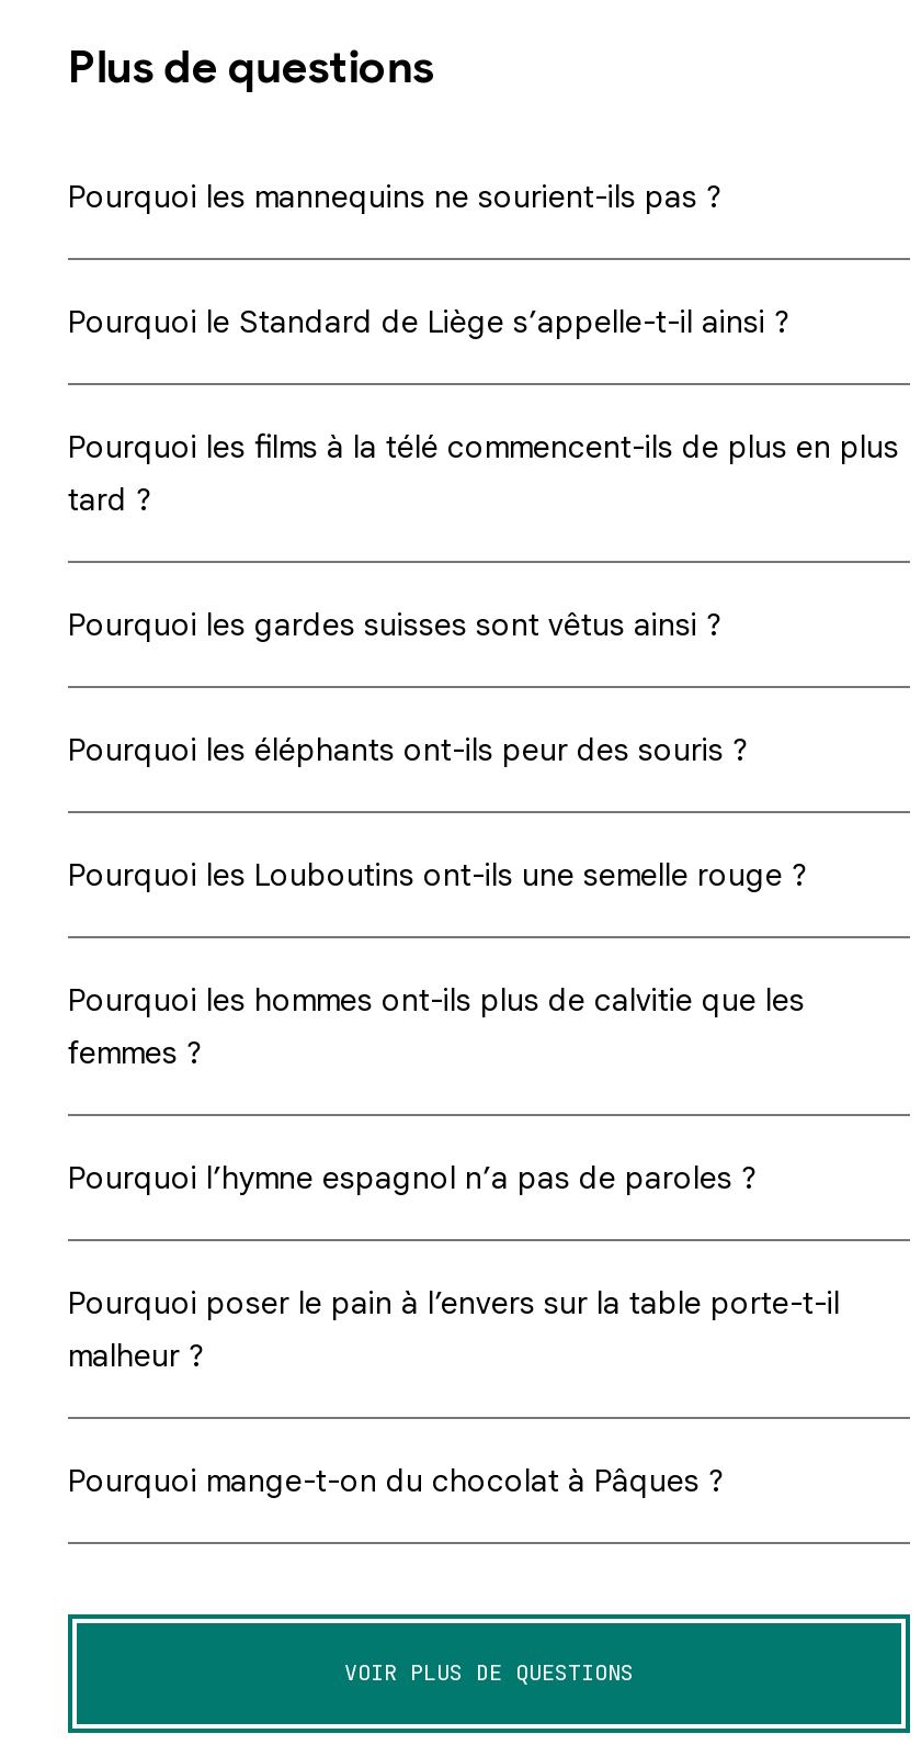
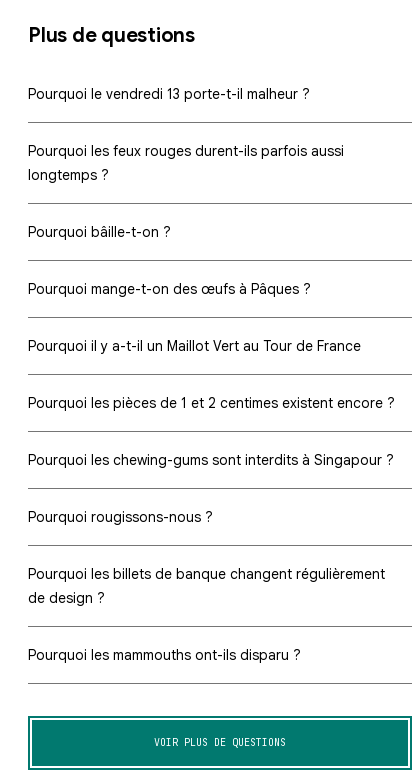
- Pourquoi les mannequins ne sourient-ils pas ?
+ Pourquoi le vendredi 13 porte-t-il malheur ?

- Pourquoi le Standard de Liège s’appelle-t-il ainsi ?
+ Pourquoi les feux rouges durent-ils parfois aussi
+ longtemps ?

- Pourquoi les films à la télé commencent-ils de plus en plus
- tard ?
+ Pourquoi bâille-t-on ?

- Pourquoi les gardes suisses sont vêtus ainsi ?
+ Pourquoi mange-t-on des œufs à Pâques ?

- Pourquoi les éléphants ont-ils peur des souris ?
+ Pourquoi il y a-t-il un Maillot Vert au Tour de France

- Pourquoi les Louboutins ont-ils une semelle rouge ?
+ Pourquoi les pièces de 1 et 2 centimes existent encore ?

- Pourquoi les hommes ont-ils plus de calvitie que les
- femmes ?
+ Pourquoi les chewing-gums sont interdits à Singapour ?

- Pourquoi l’hymne espagnol n’a pas de paroles ?
+ Pourquoi rougissons-nous ?

- Pourquoi poser le pain à l’envers sur la table porte-t-il
- malheur ?
+ Pourquoi les billets de banque changent régulièrement
+ de design ?

- Pourquoi mange-t-on du chocolat à Pâques ?
+ Pourquoi les mammouths ont-ils disparu ?
